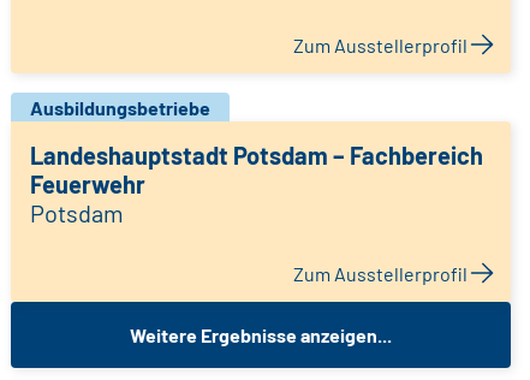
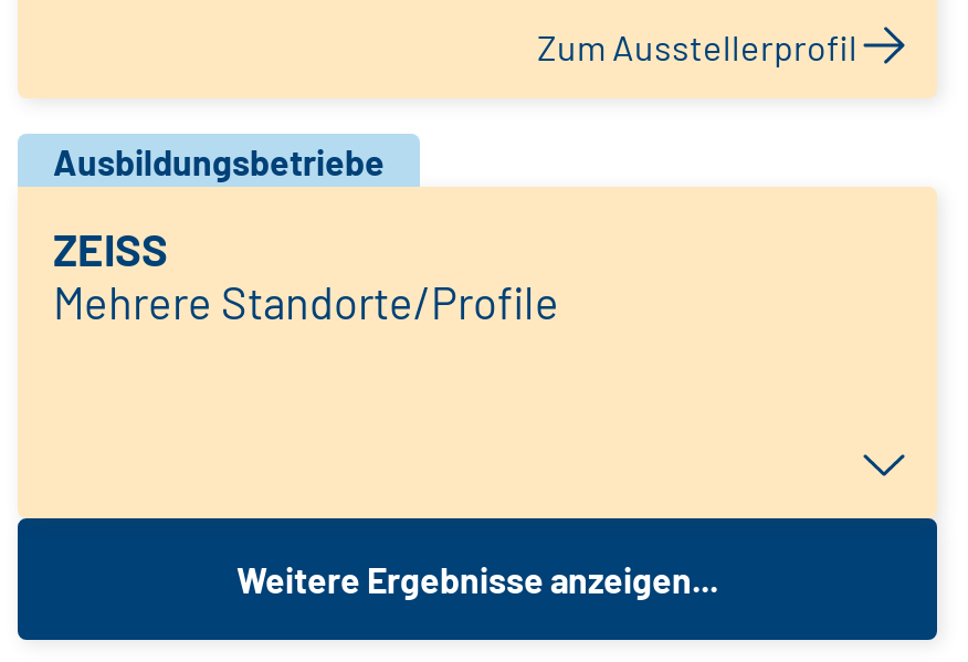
- Landeshauptstadt Potsdam – Fachbereich
- Feuerwehr
- Potsdam
- Zum Ausstellerprofil
+ ZEISS
+ Mehrere Standorte/Profile
